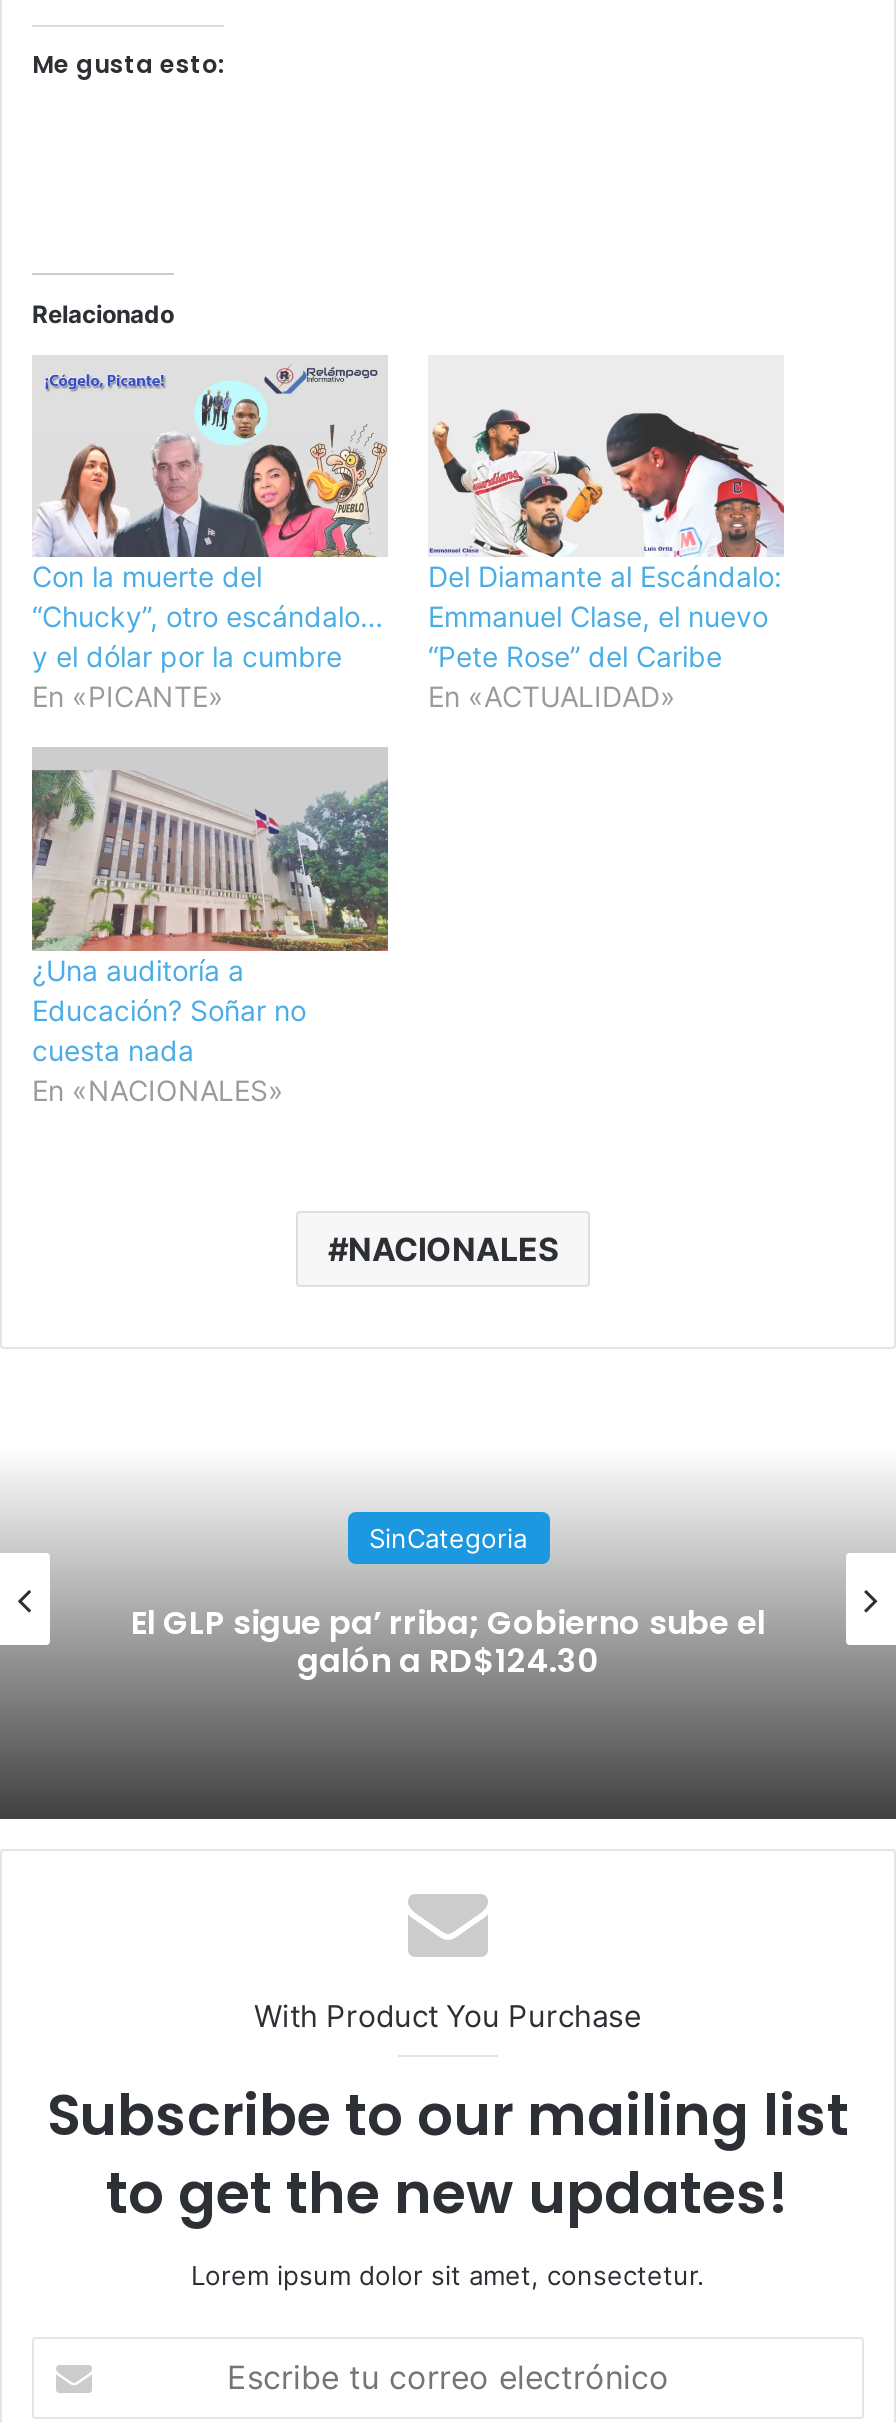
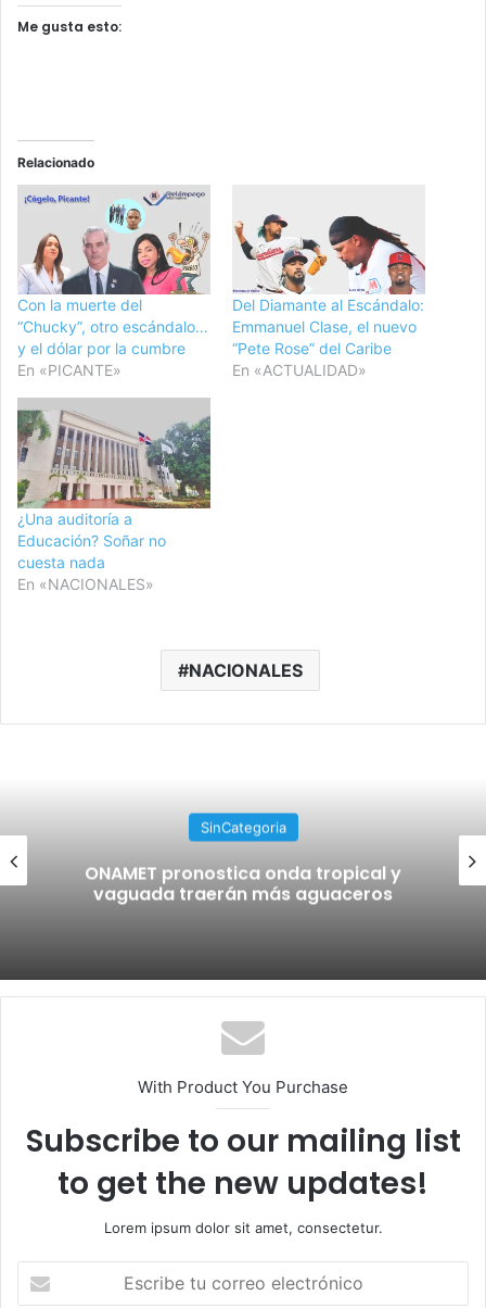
- El GLP sigue pa’ rriba; Gobierno sube el
- galón a RD$124.30
+ ONAMET pronostica onda tropical y
+ vaguada traerán más aguaceros
